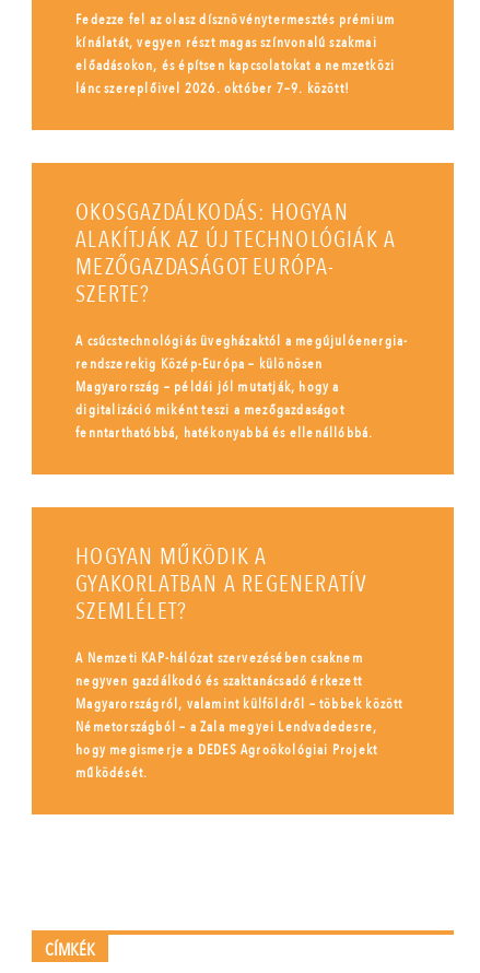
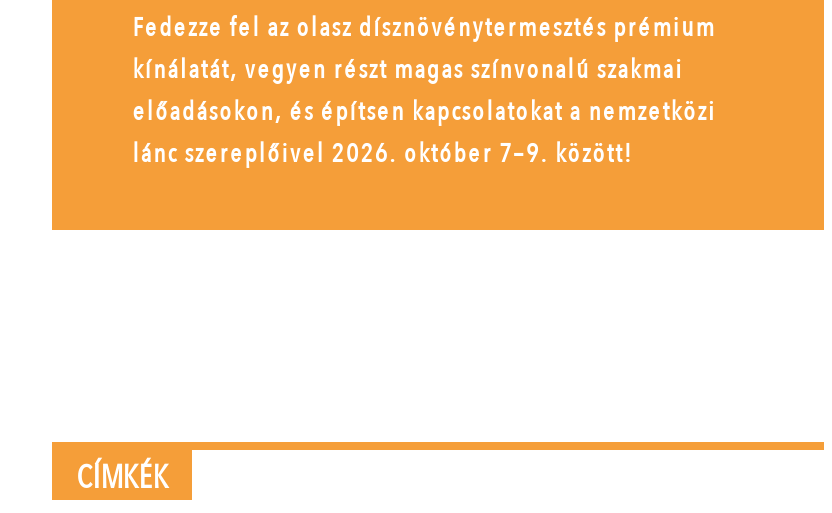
- OKOSGAZDÁLKODÁS: HOGYAN
- ALAKÍTJÁK AZ ÚJ TECHNOLÓGIÁK A
- MEZŐGAZDASÁGOT EURÓPA-
- SZERTE?
- A csúcstechnológiás üvegházaktól a megújulóenergia-
- rendszerekig Közép-Európa – különösen
- Magyarország – példái jól mutatják, hogy a
- digitalizáció miként teszi a mezőgazdaságot
- fenntarthatóbbá, hatékonyabbá és ellenállóbbá.

- HOGYAN MŰKÖDIK A
- GYAKORLATBAN A REGENERATÍV
- SZEMLÉLET?
- A Nemzeti KAP-hálózat szervezésében csaknem
- negyven gazdálkodó és szaktanácsadó érkezett
- Magyarországról, valamint külföldről – többek között
- Németországból – a Zala megyei Lendvadedesre,
- hogy megismerje a DEDES Agroökológiai Projekt
- működését.
